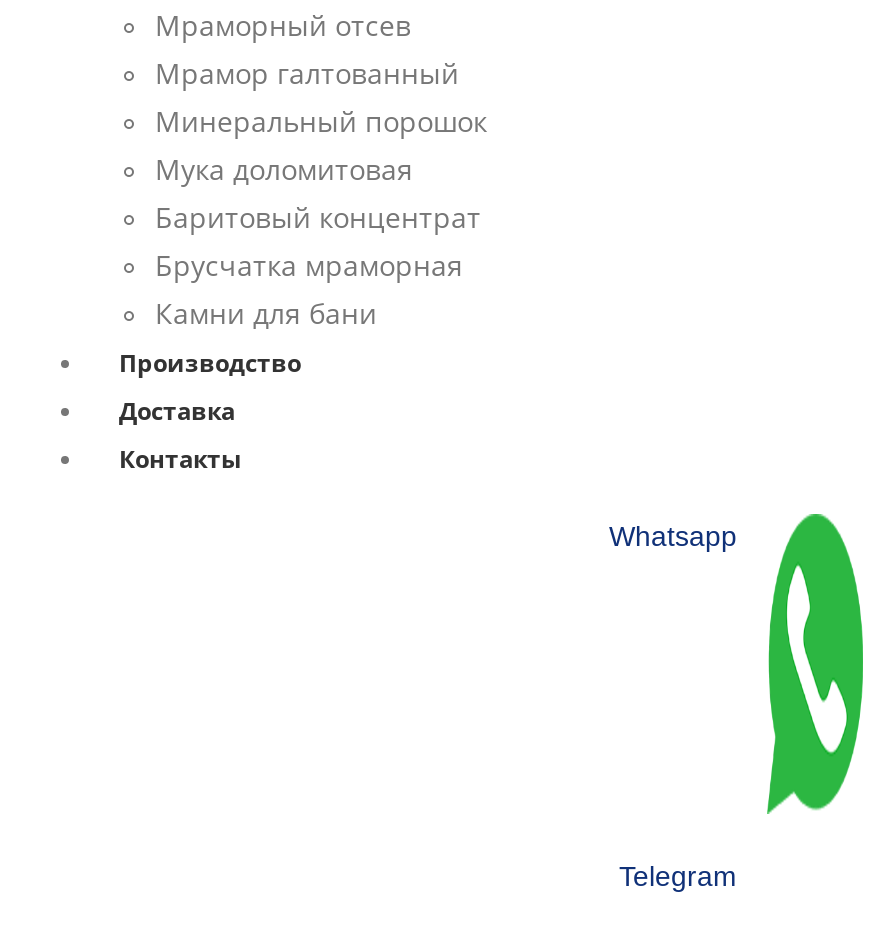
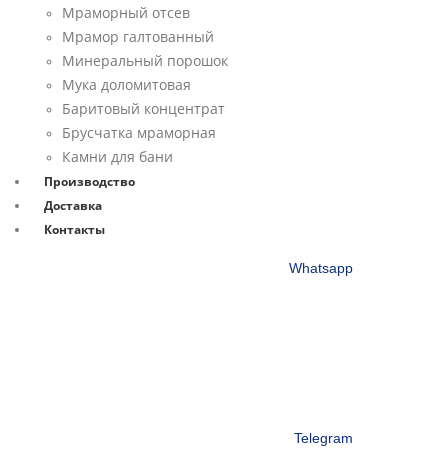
- [image]
